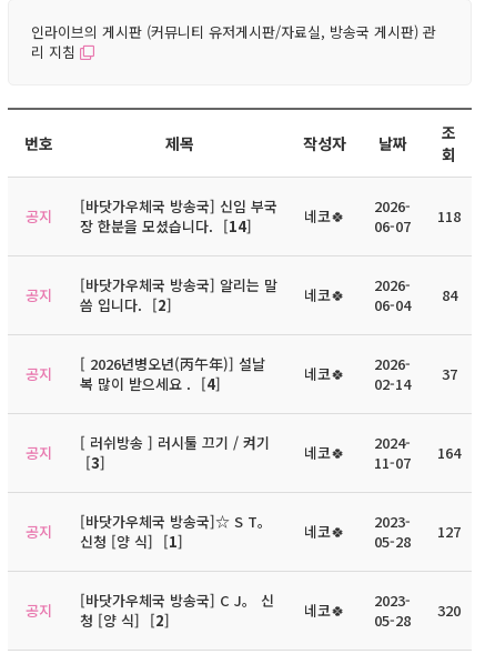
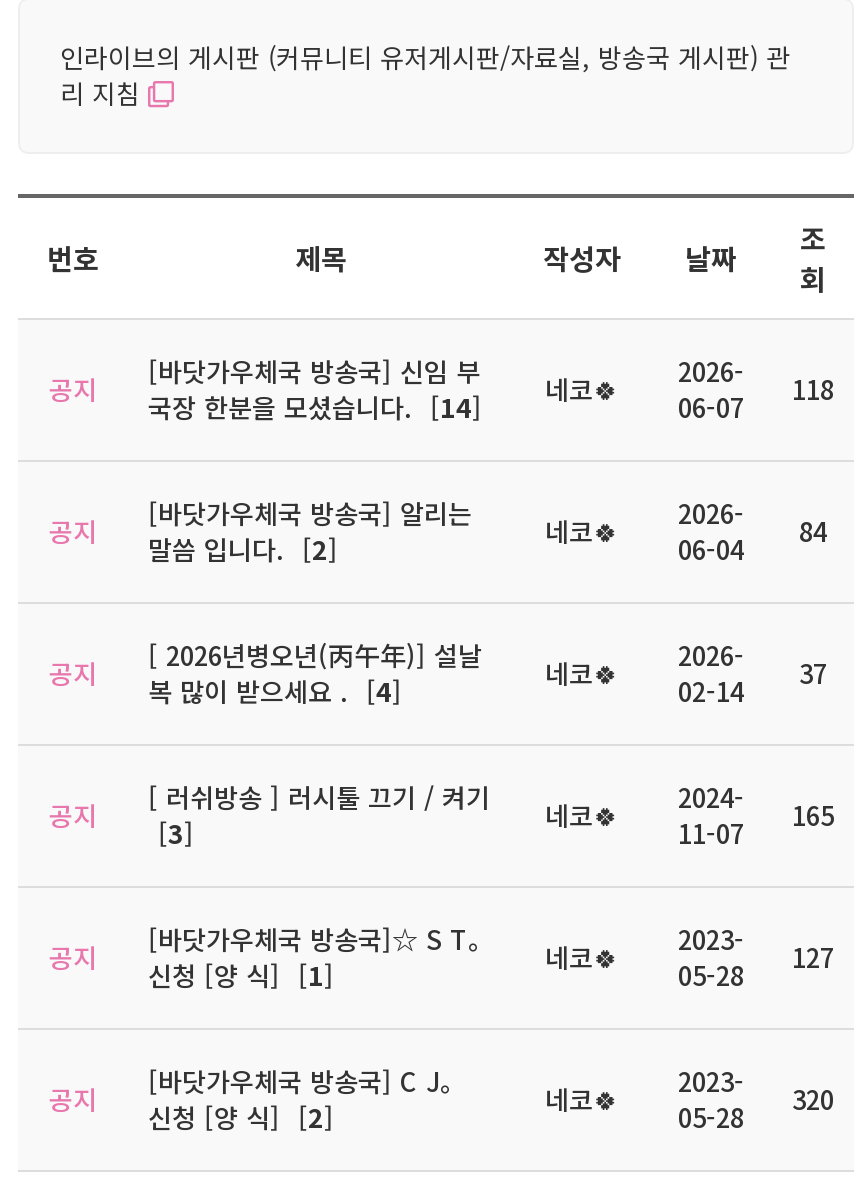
- 164
+ 165
